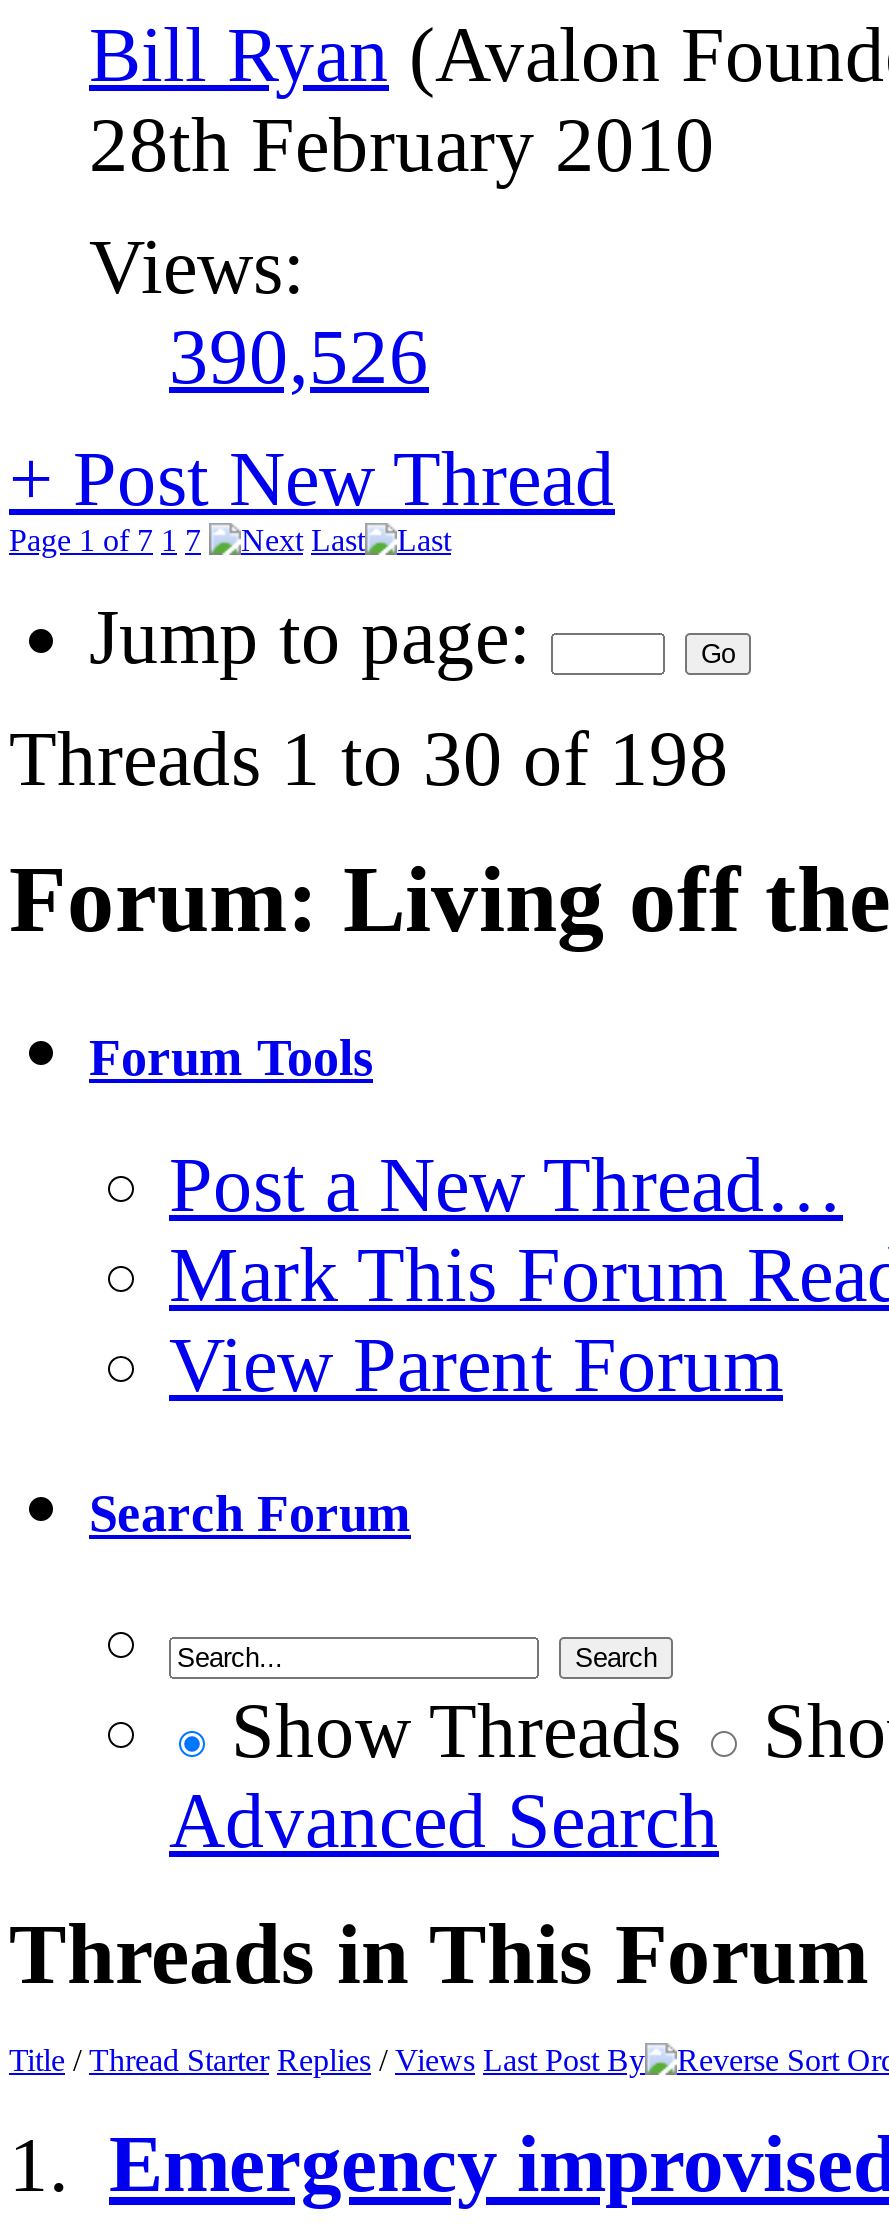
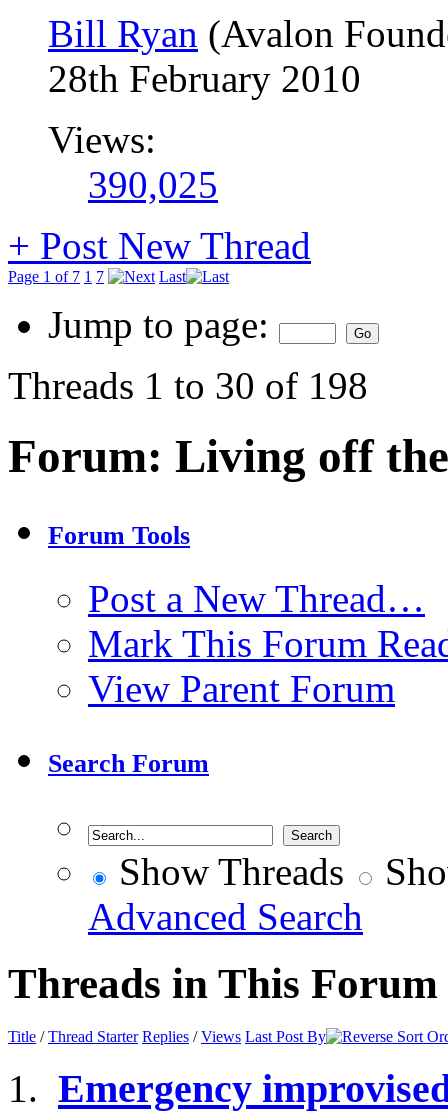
- 390,526
+ 390,025
